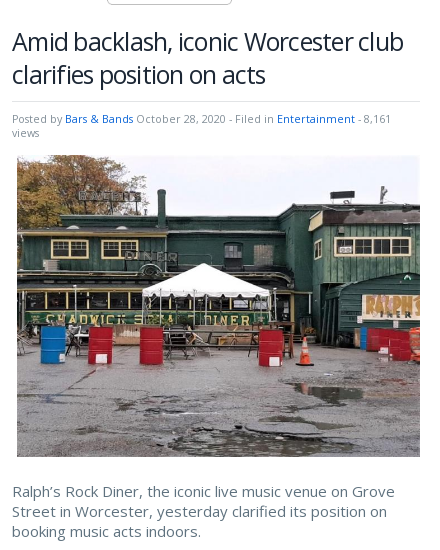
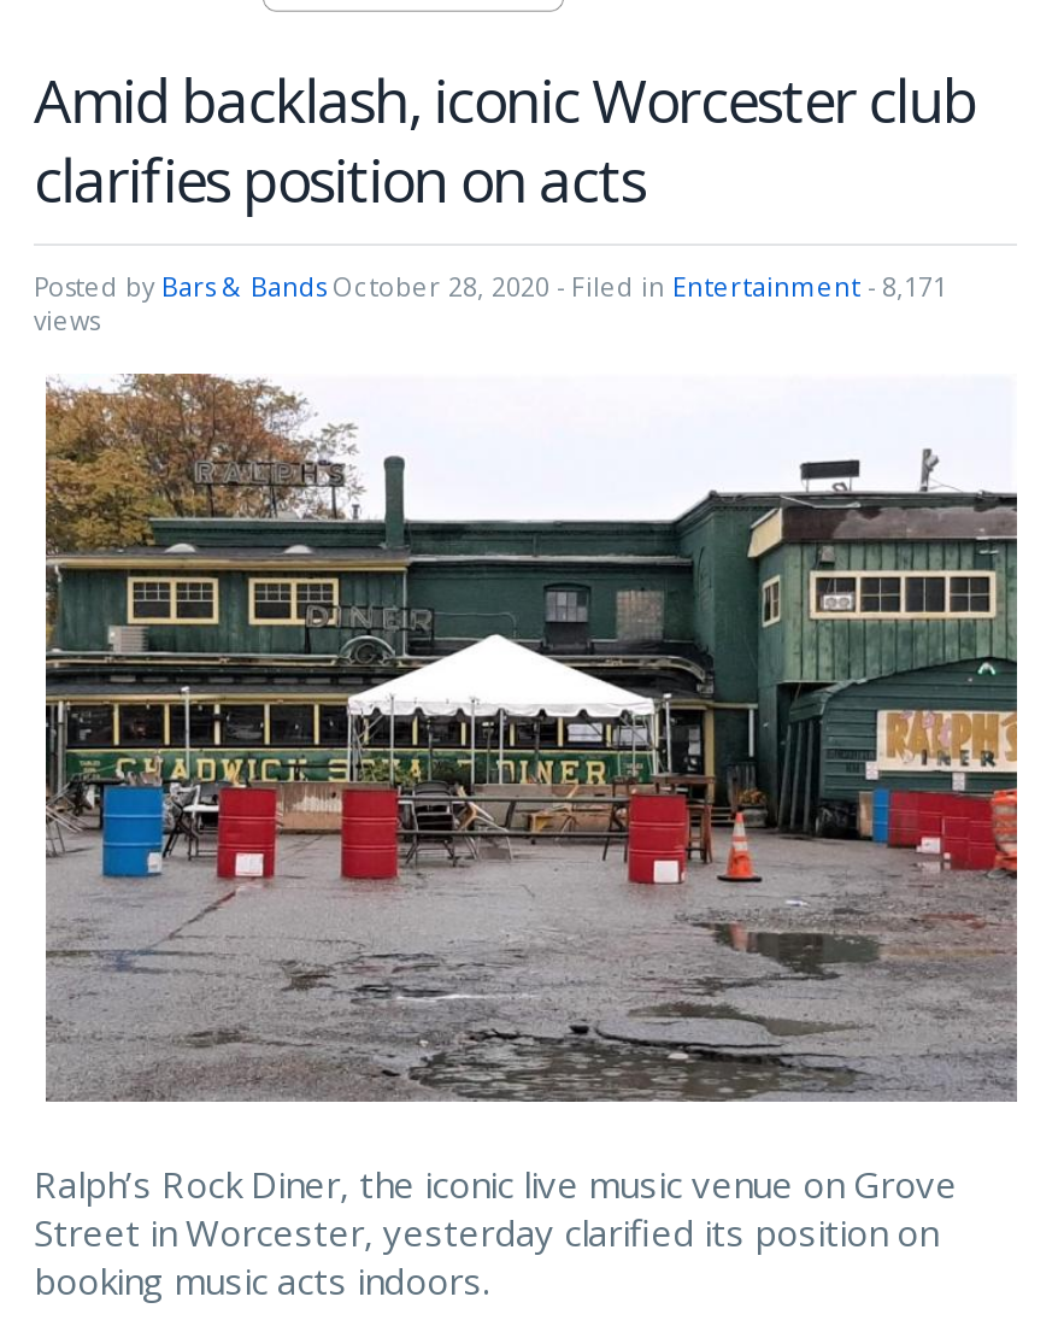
- Posted by Bars & Bands October 28, 2020 - Filed in Entertainment - 8,161
+ Posted by Bars & Bands October 28, 2020 - Filed in Entertainment - 8,171
